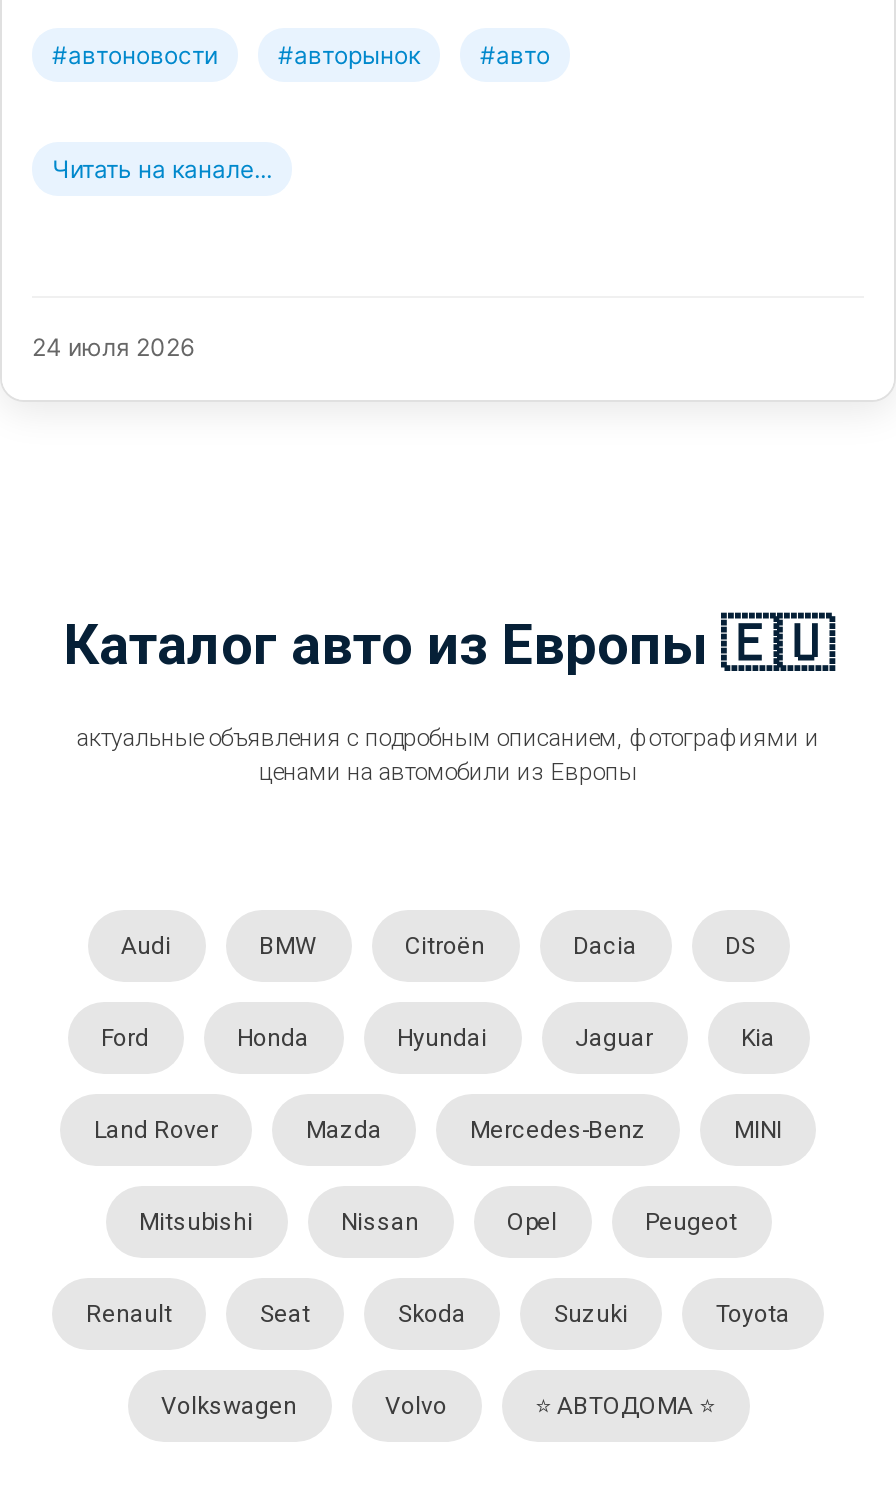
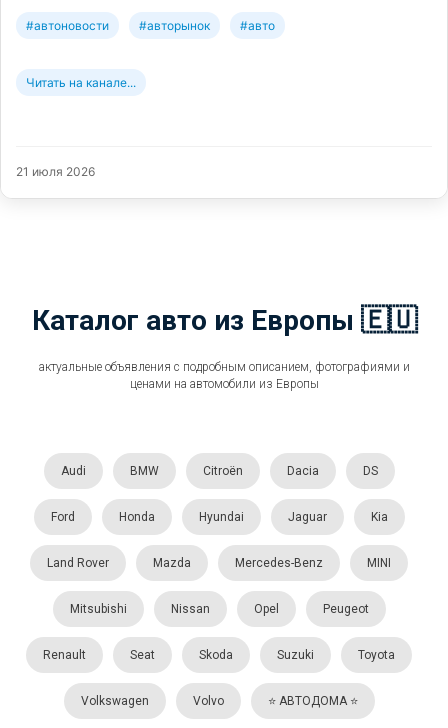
- 24 июля 2026
+ 21 июля 2026
